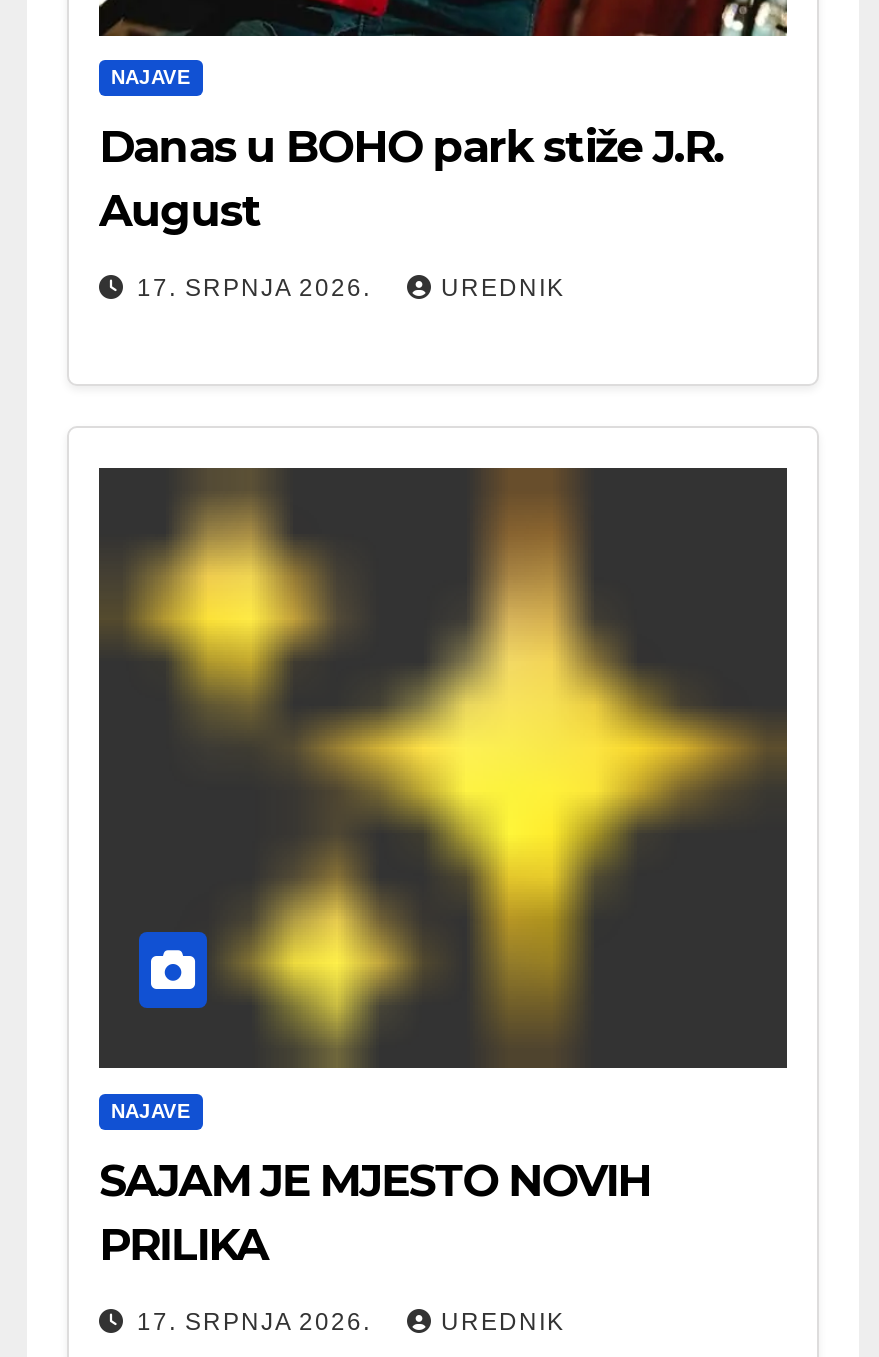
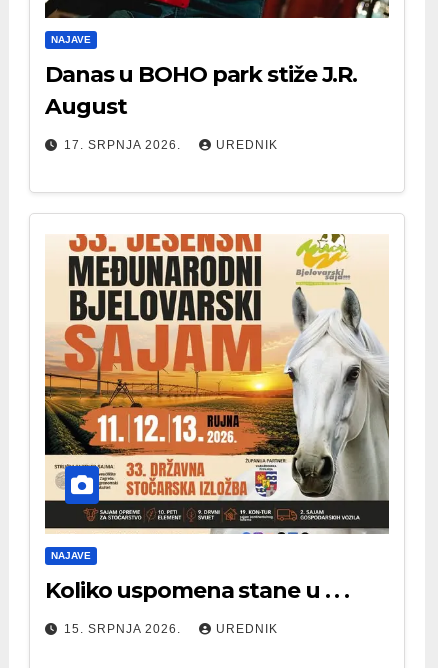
- [image]
+ [image]

- SAJAM JE MJESTO NOVIH
- PRILIKA
+ Koliko uspomena stane u . . .

- 17. SRPNJA 2026.
+ 15. SRPNJA 2026.
